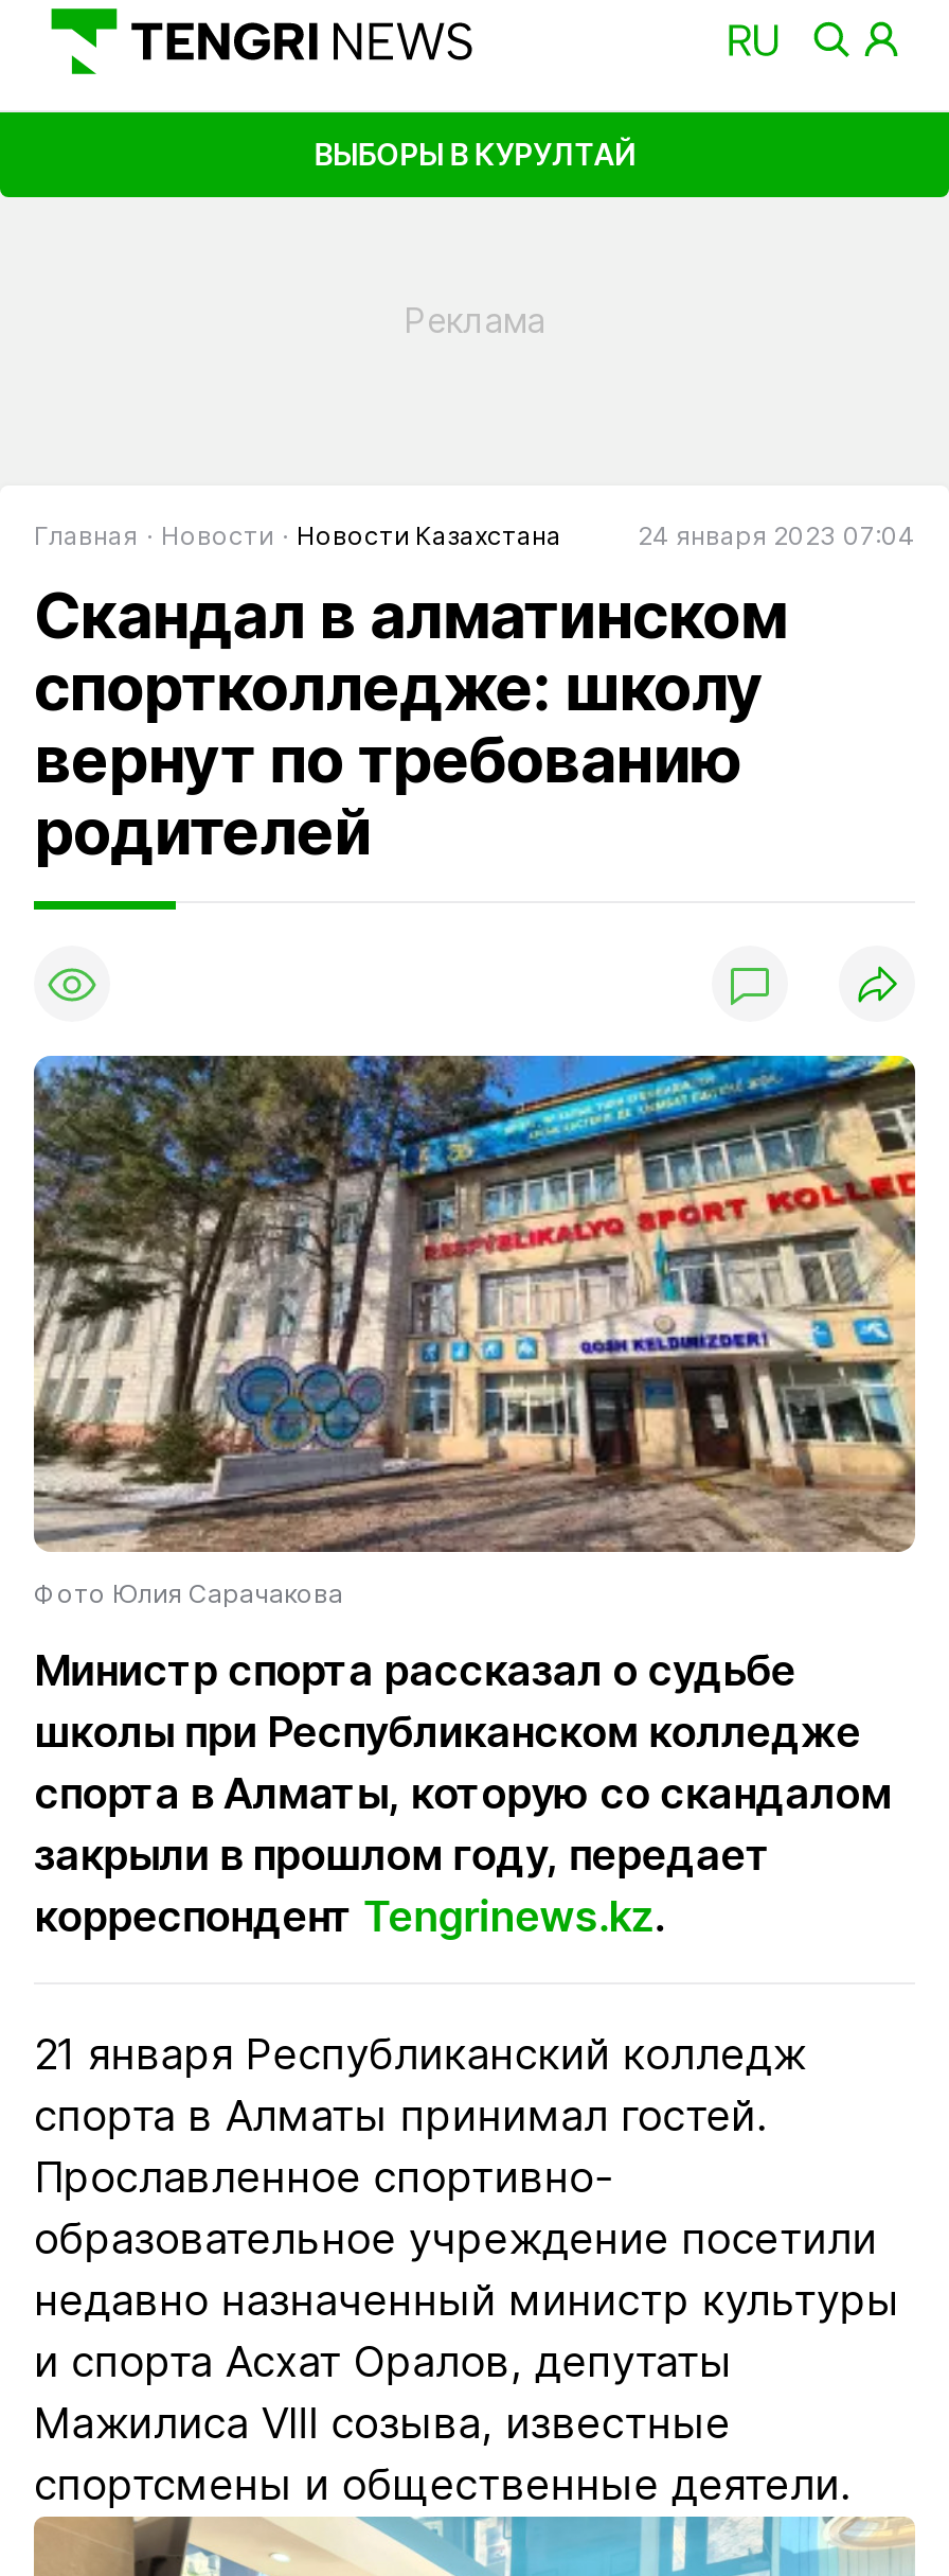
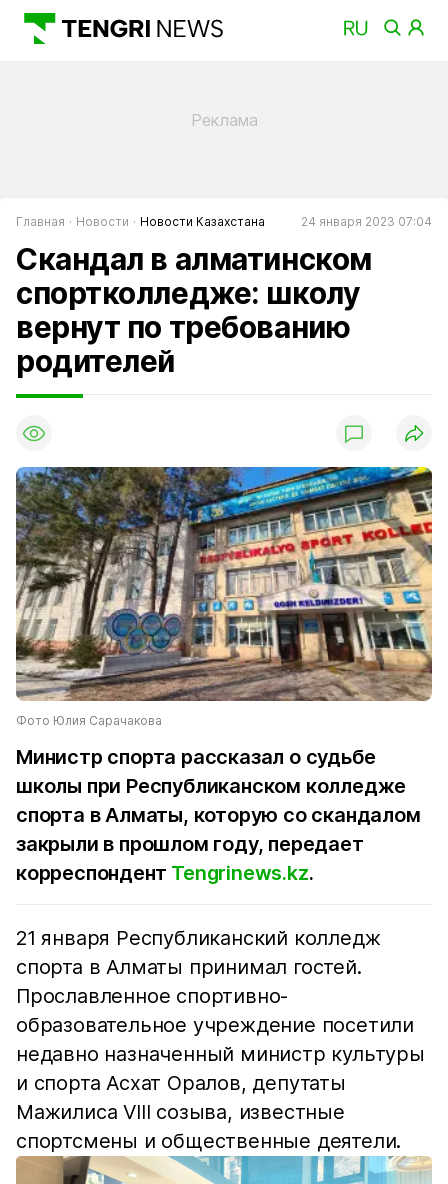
- ВЫБОРЫ В КУРУЛТАЙ
